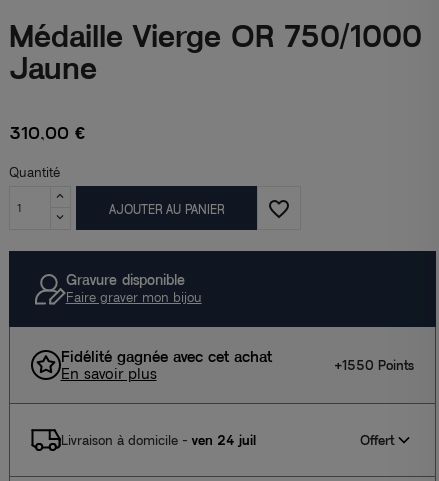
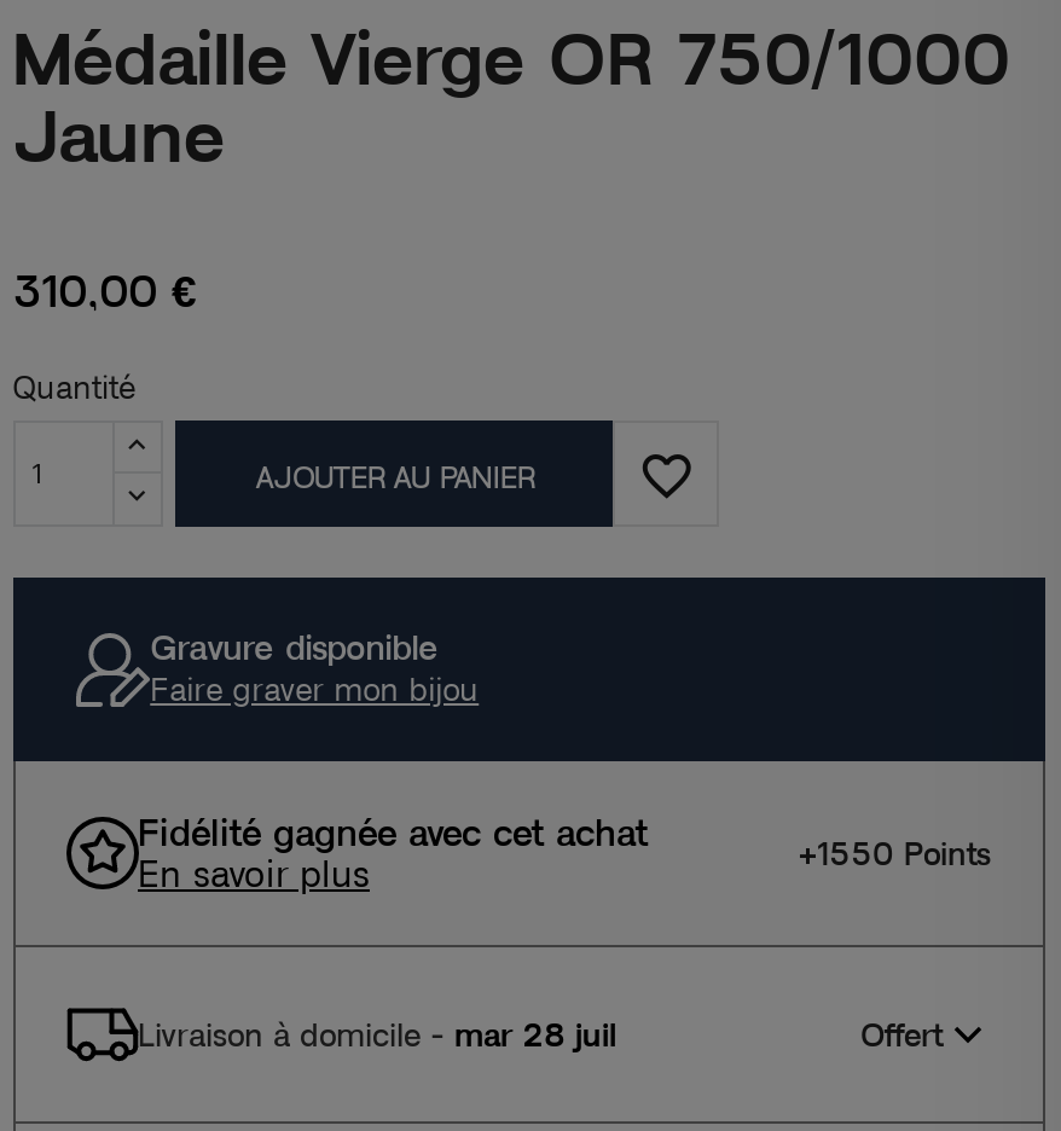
- Livraison à domicile - ven 24 juil
+ Livraison à domicile - mar 28 juil
